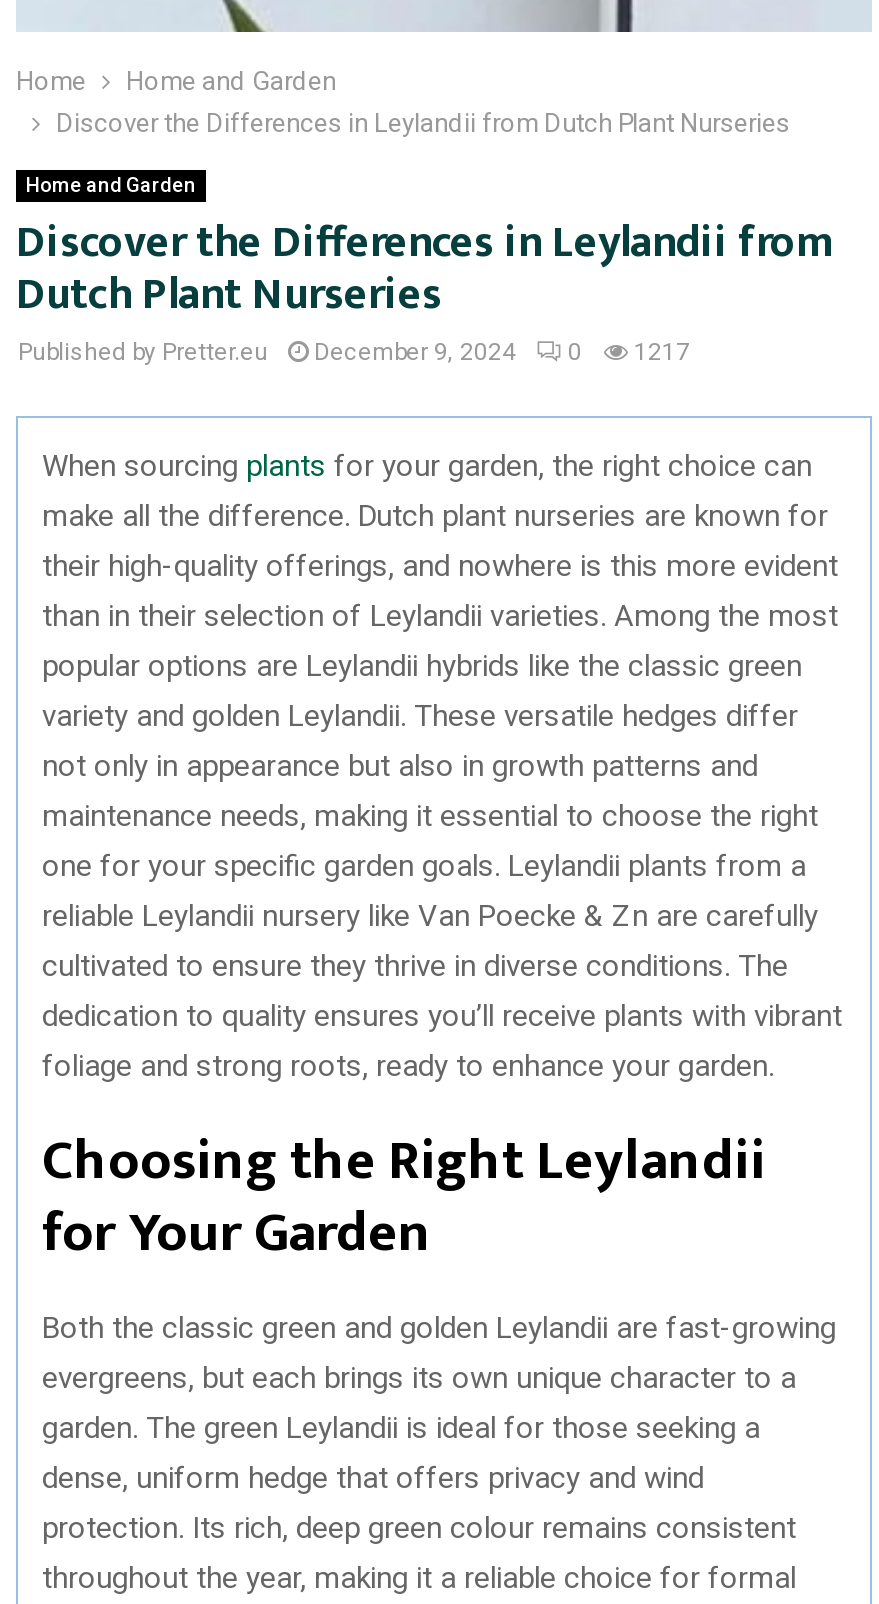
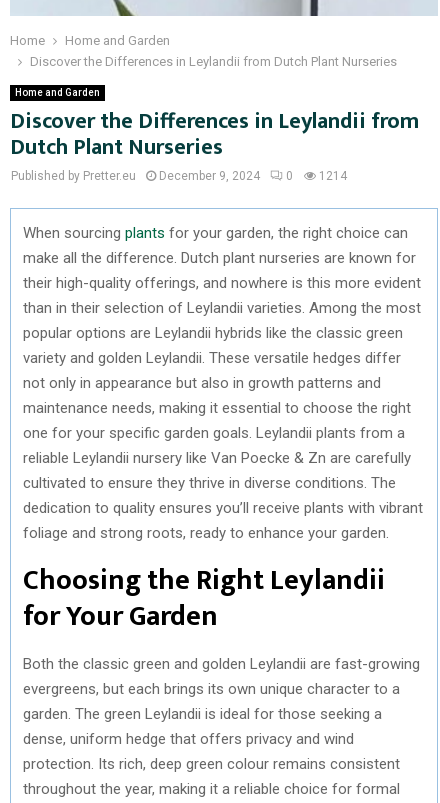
- Published by Pretter.eu December 9, 2024 0 1217
+ Published by Pretter.eu December 9, 2024 0 1214
